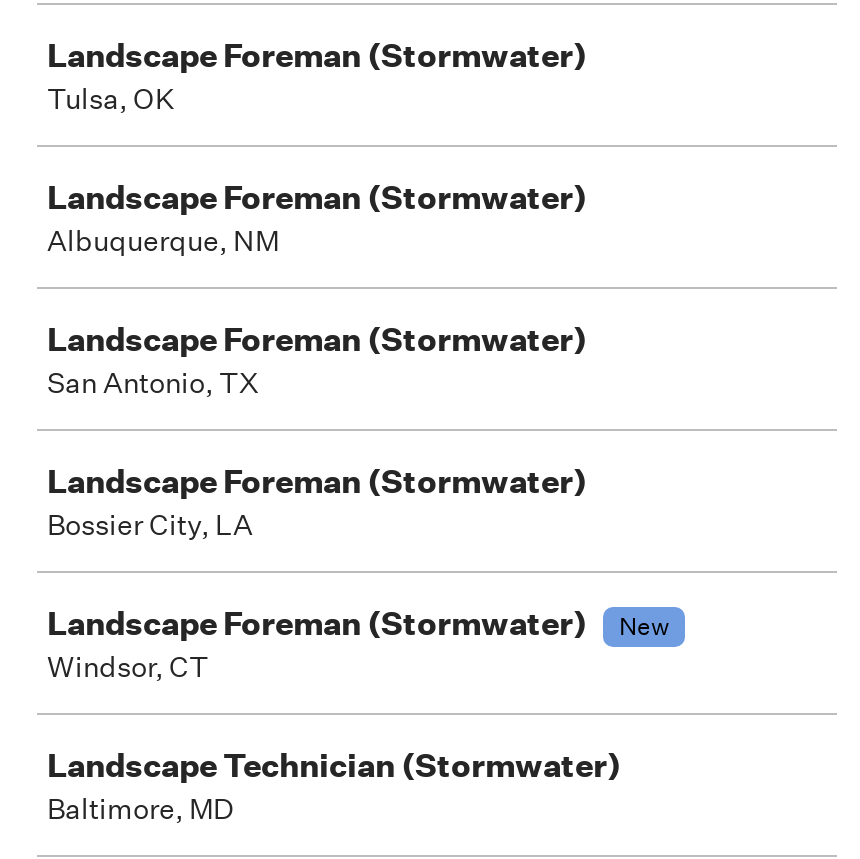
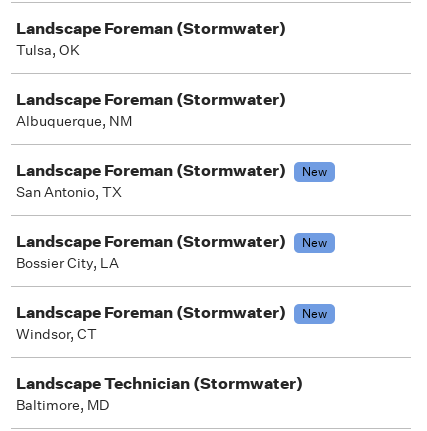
+ New

+ New
